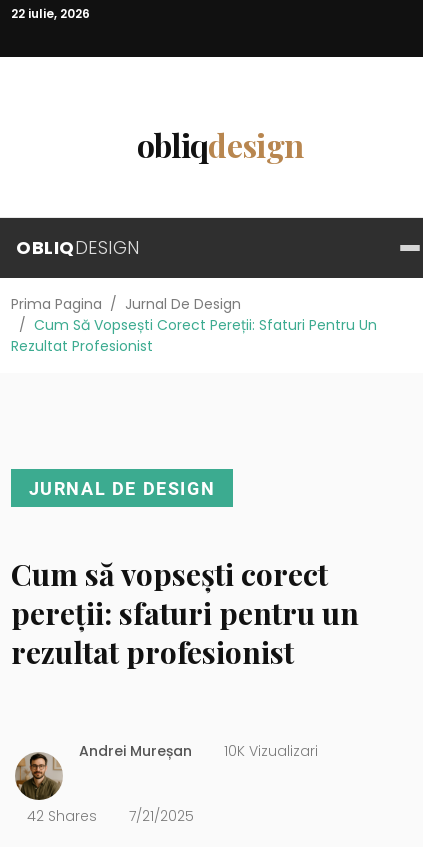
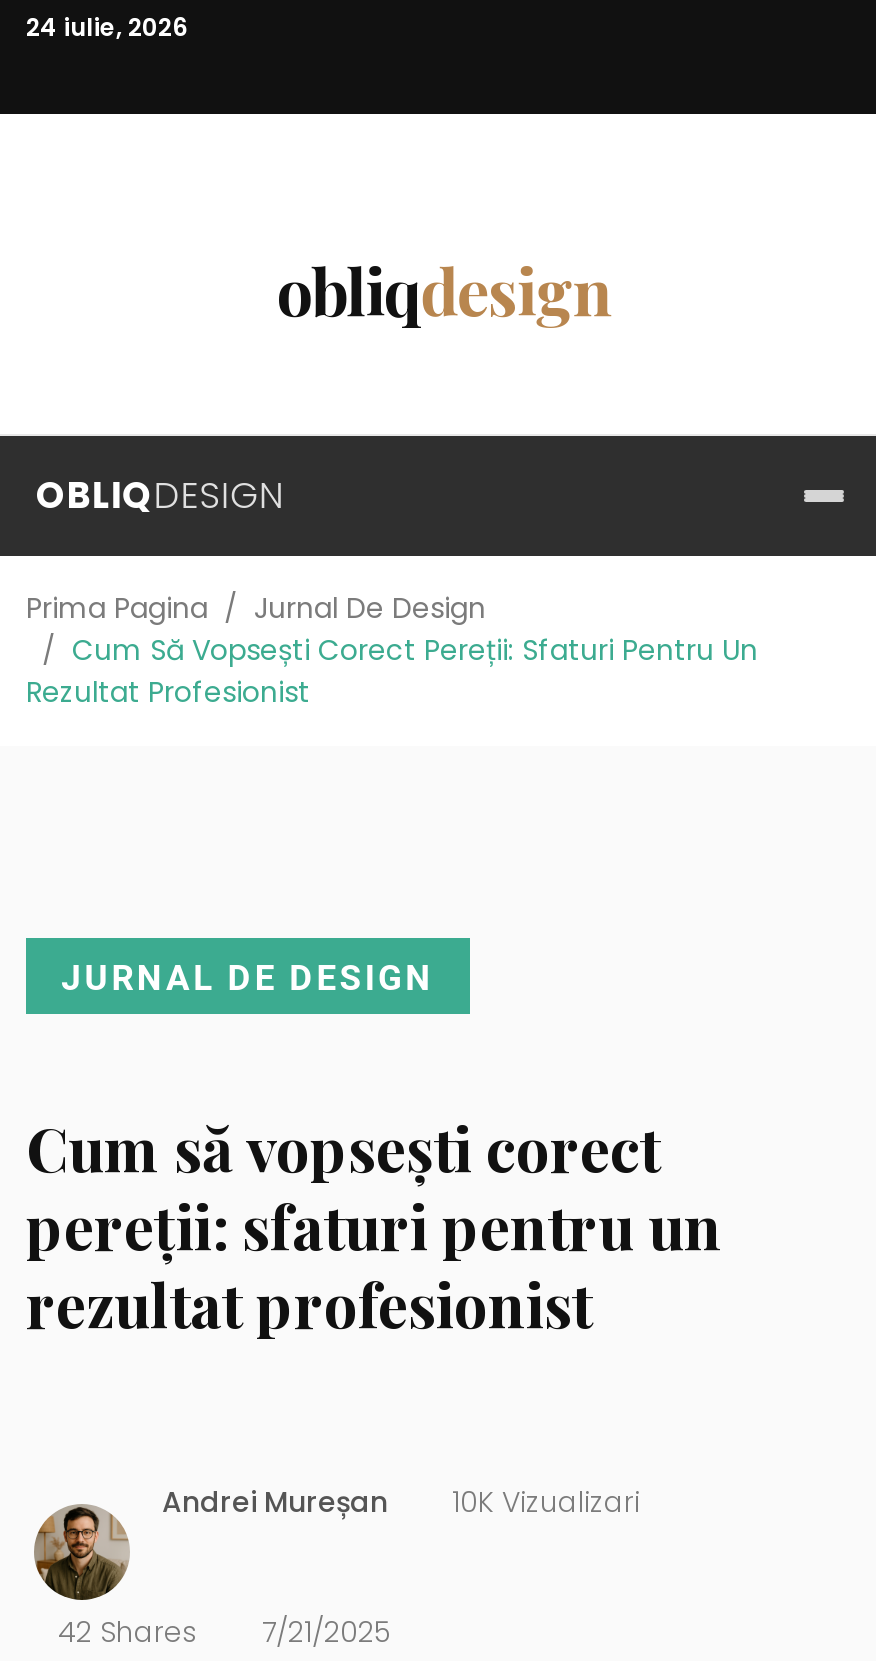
- 22 iulie, 2026
+ 24 iulie, 2026
